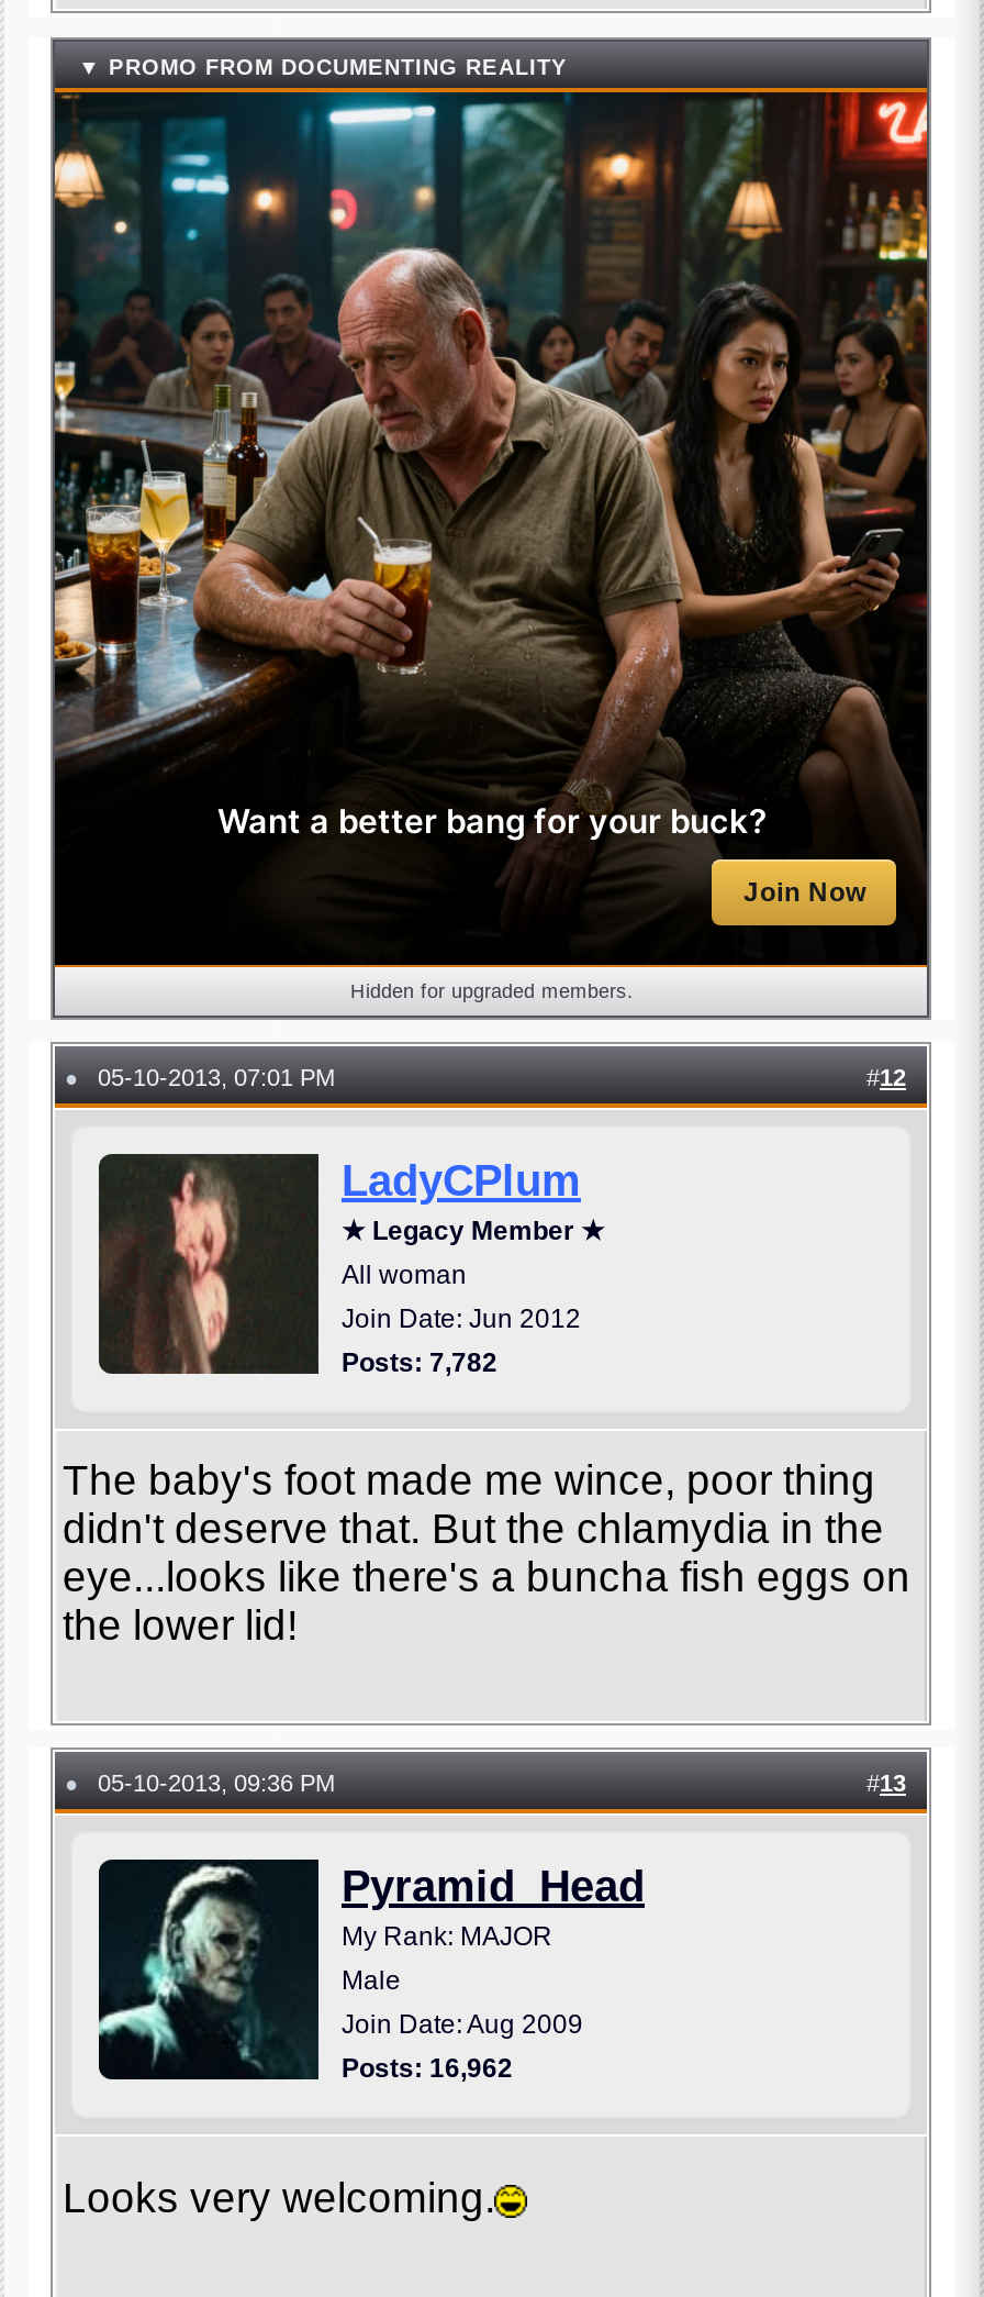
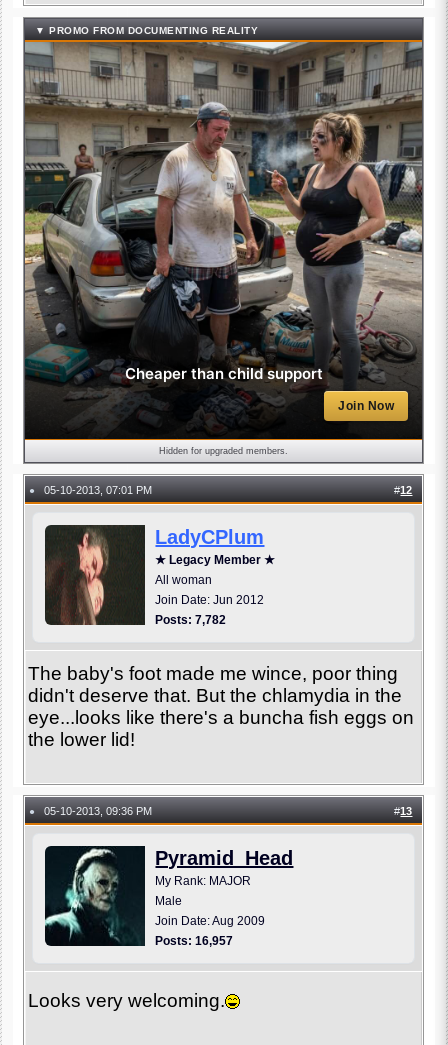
- [image]
- Want a better bang for your buck?
+ [image]
+ Cheaper than child support

- Posts: 16,962
+ Posts: 16,957
